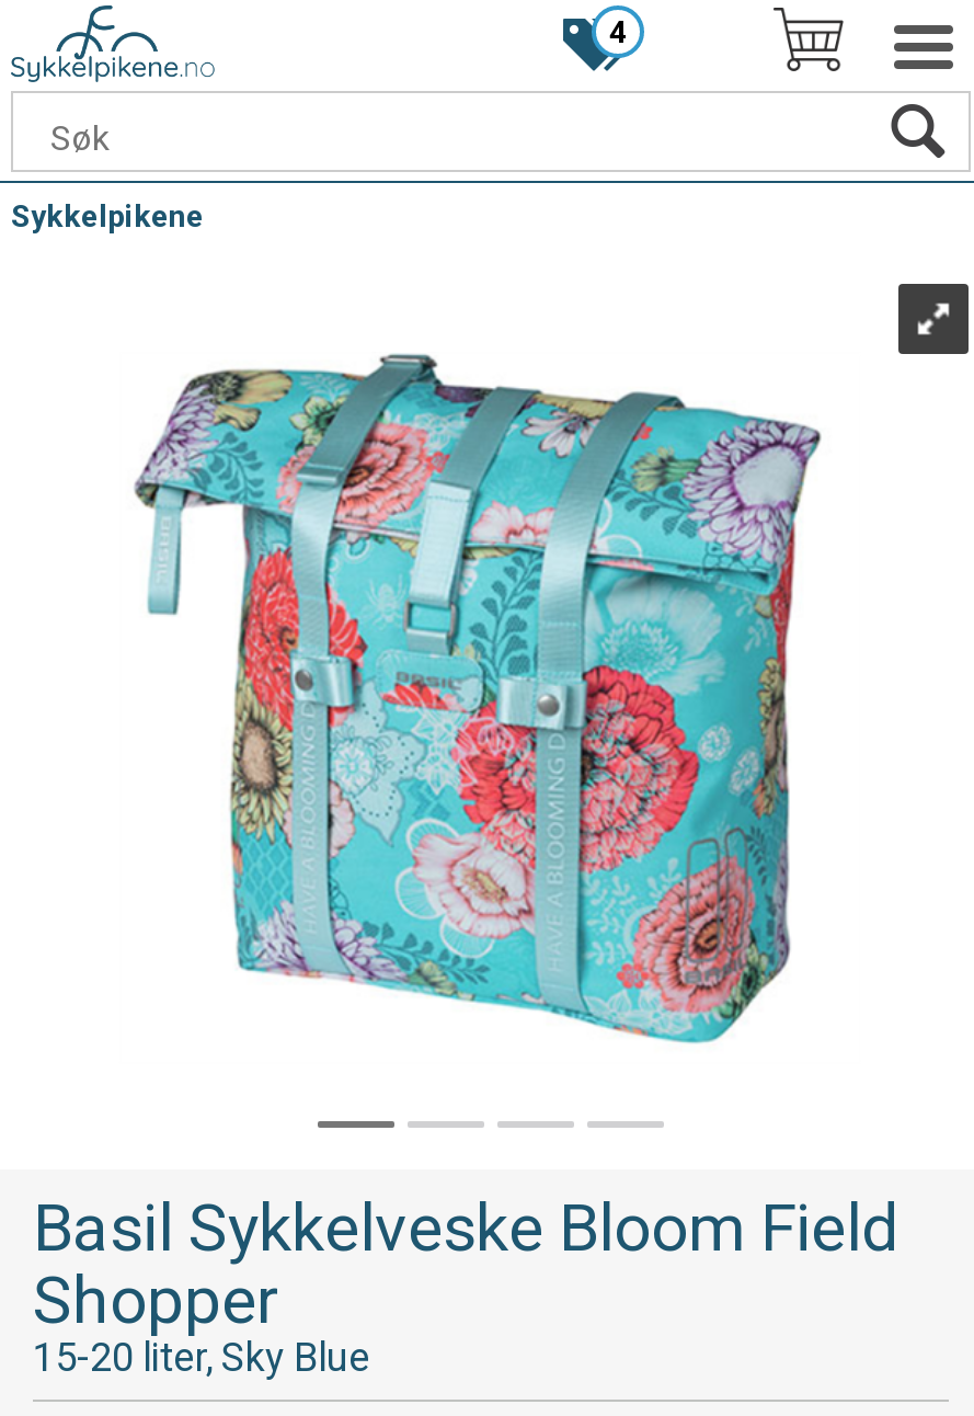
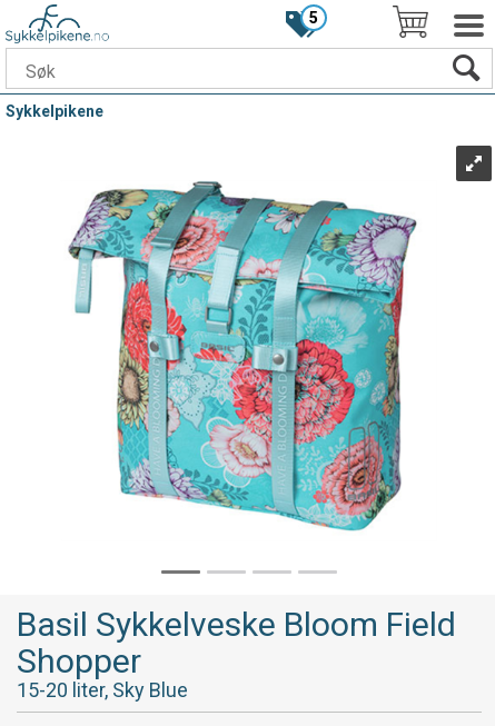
- 4
+ 5
